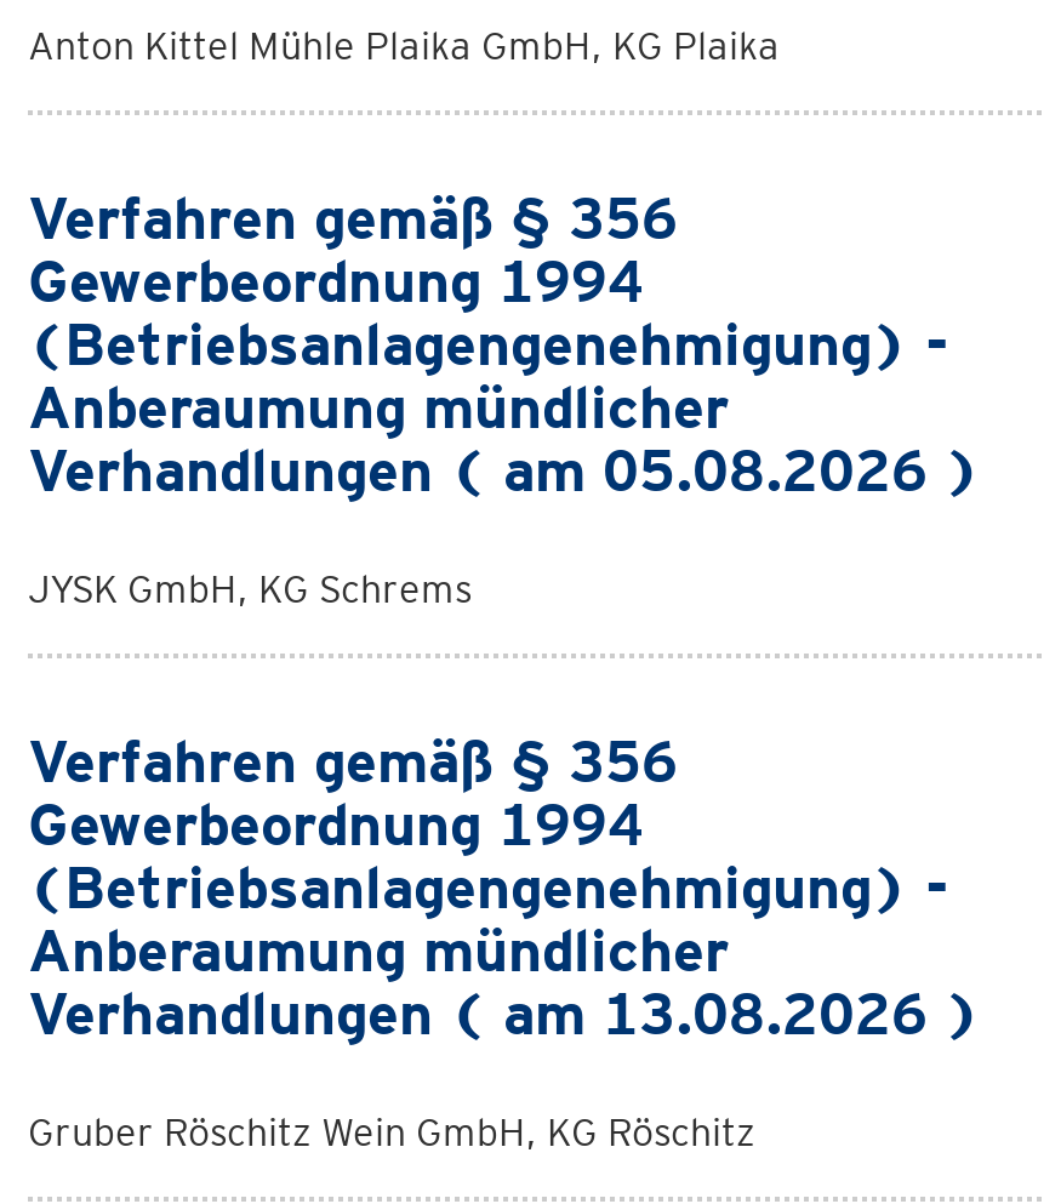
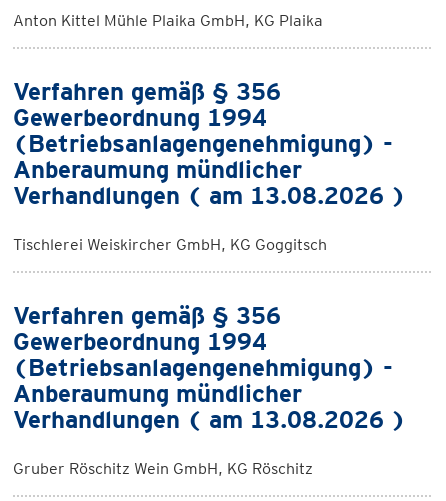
- Verhandlungen ( am 05.08.2026 )
+ Verhandlungen ( am 13.08.2026 )

- JYSK GmbH, KG Schrems
+ Tischlerei Weiskircher GmbH, KG Goggitsch
